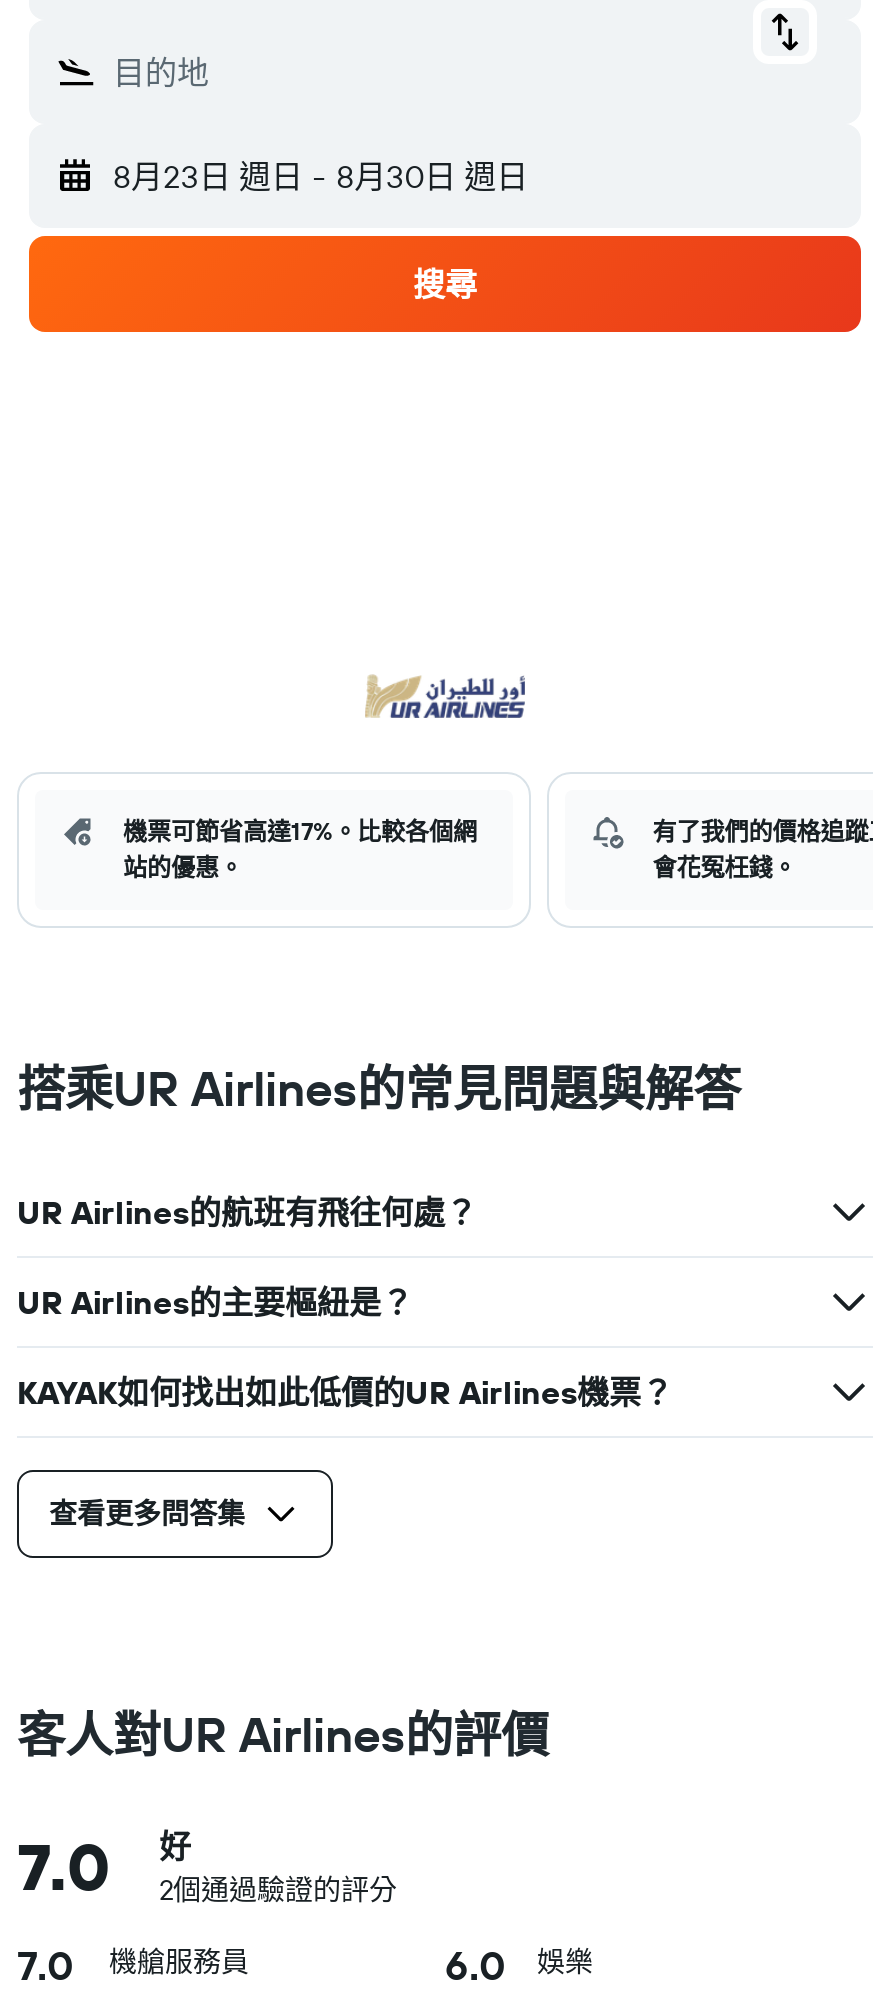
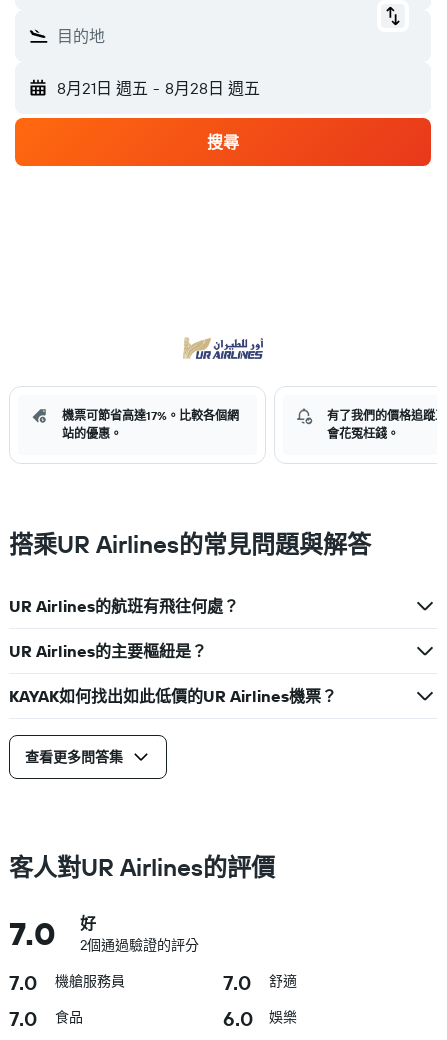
- 8月23日 週日 - 8月30日 週日
+ 8月21日 週五 - 8月28日 週五

+ 7.0
+ 舒適
+ 7.0
+ 食品
